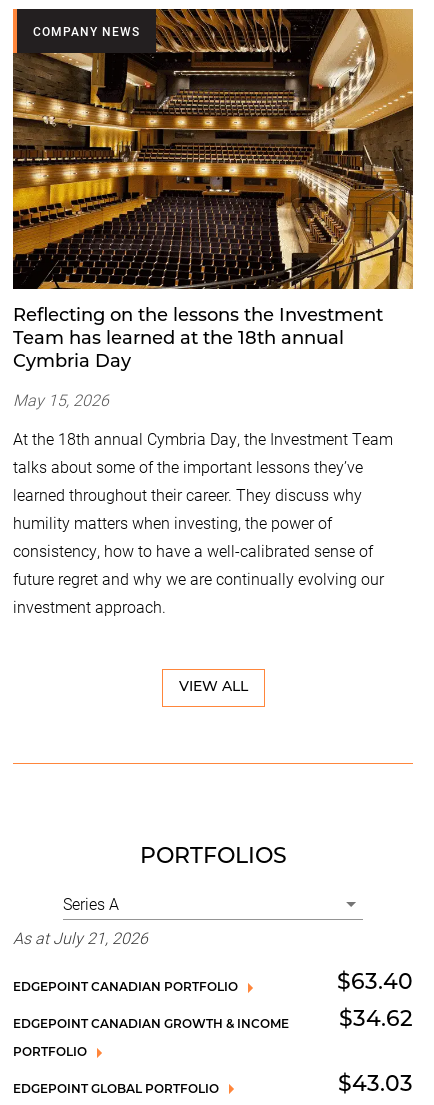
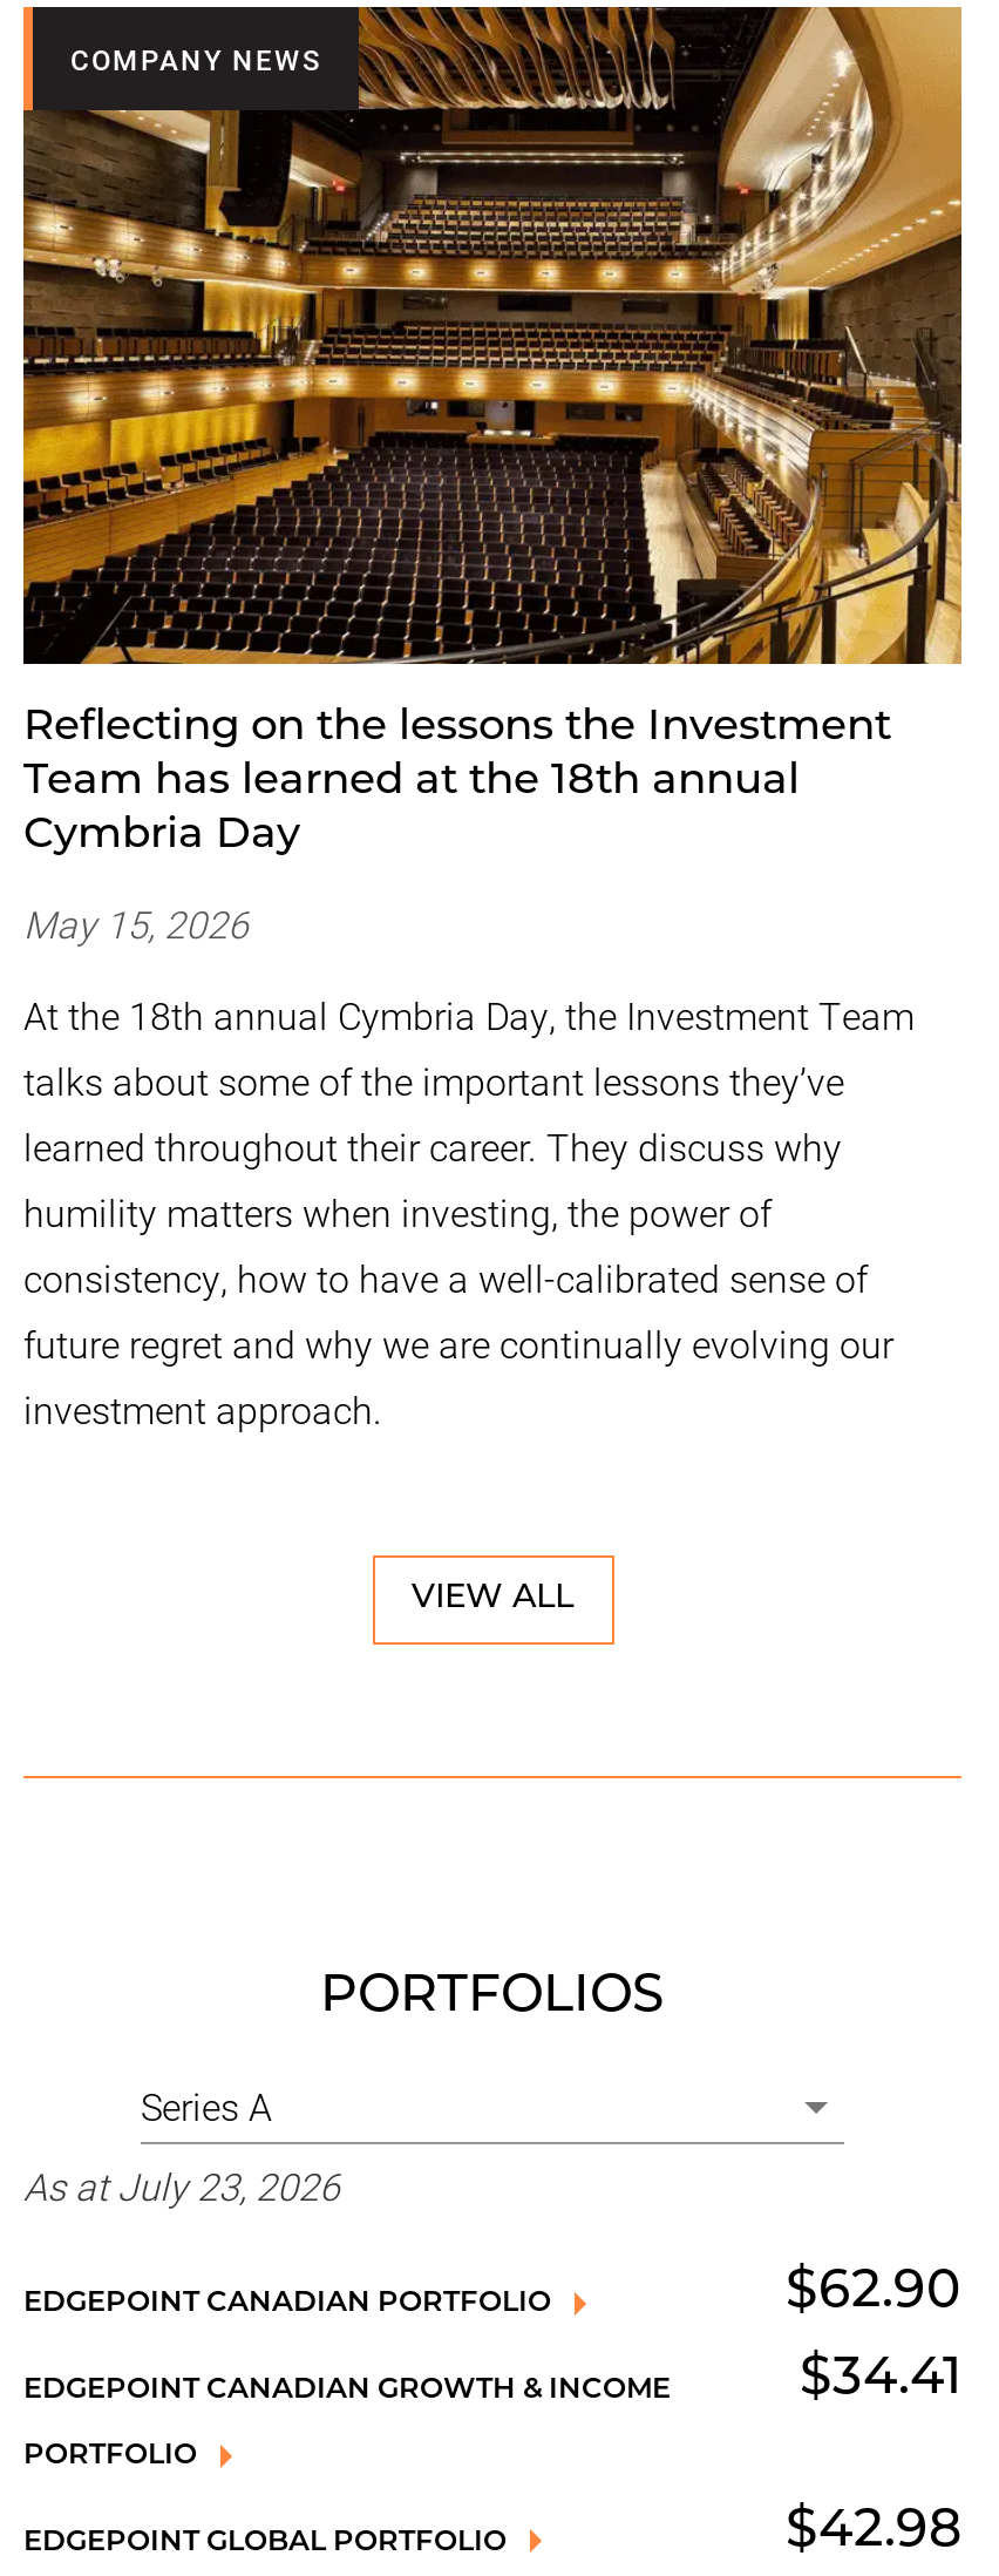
- As at July 21, 2026
+ As at July 23, 2026

- $63.40
+ $62.90

- $34.62
+ $34.41

- $43.03
+ $42.98
